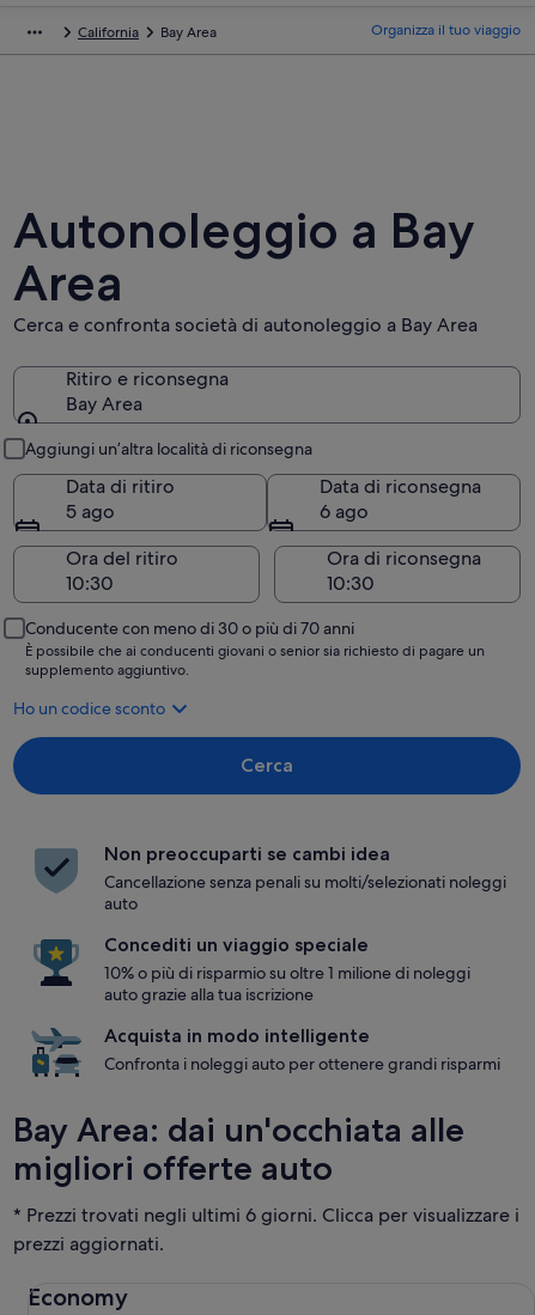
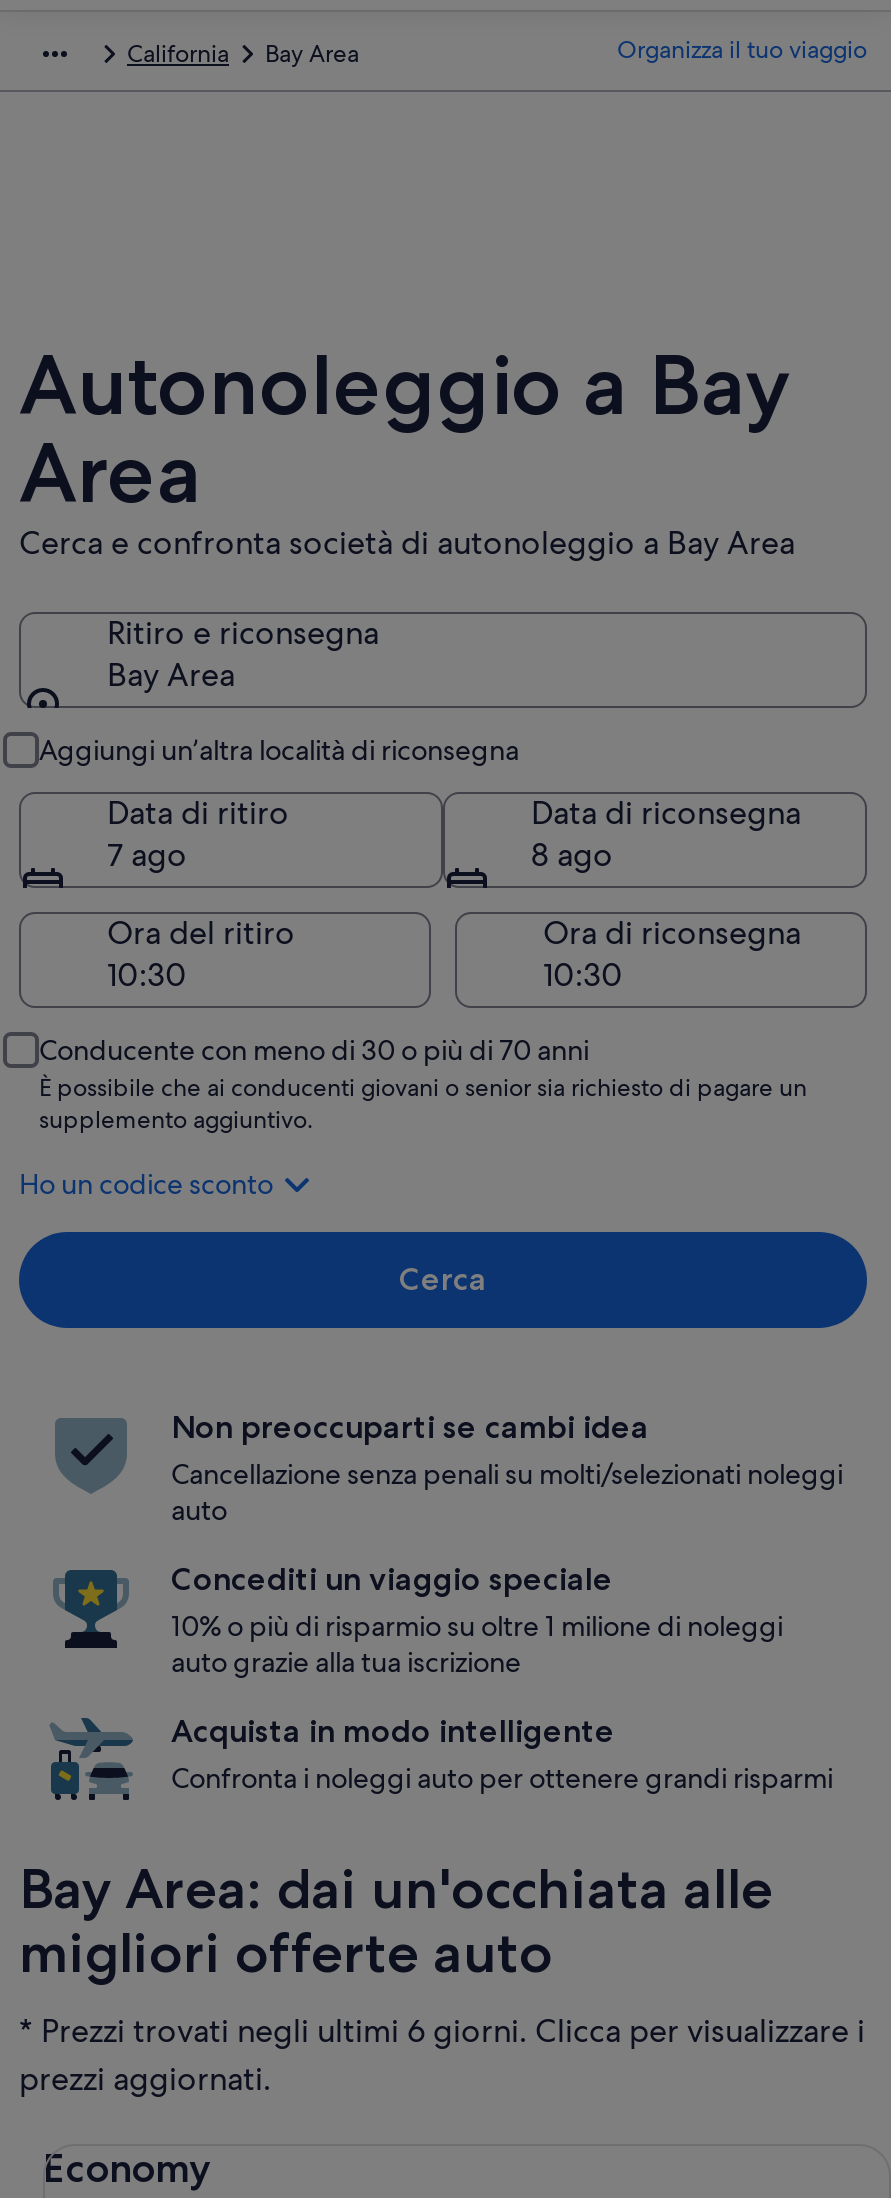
- 5 ago
+ 7 ago

- 6 ago
+ 8 ago
